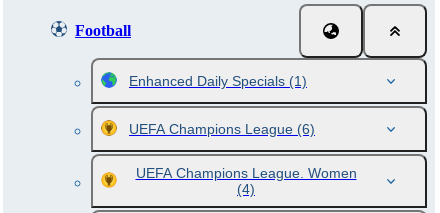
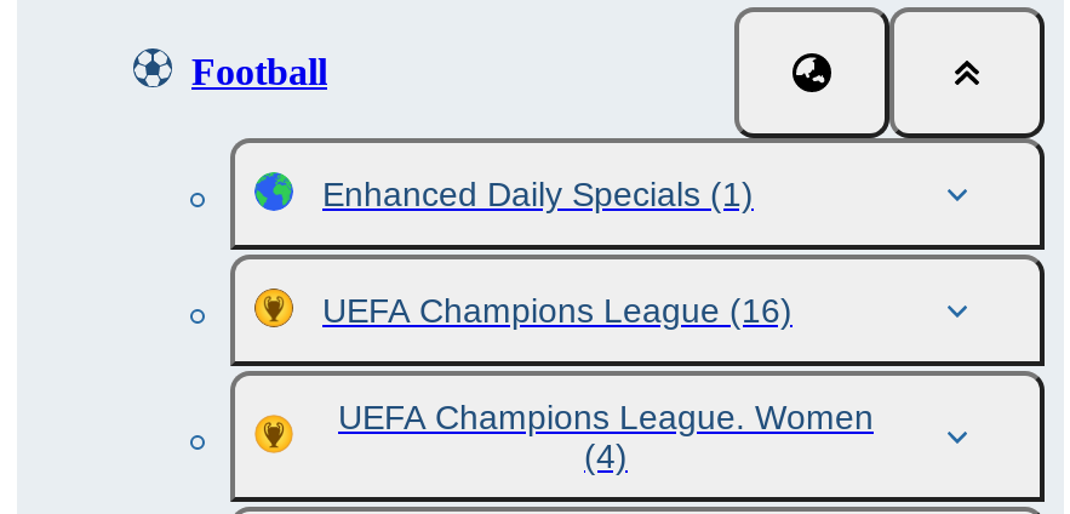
- UEFA Champions League (6)
+ UEFA Champions League (16)
